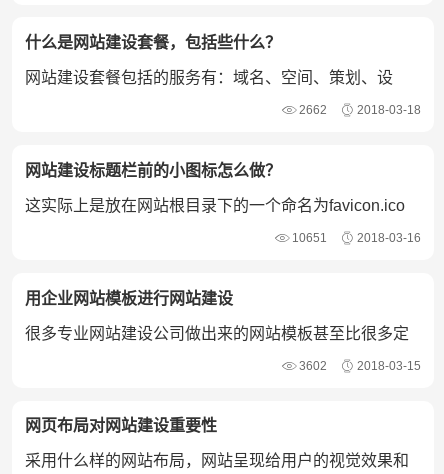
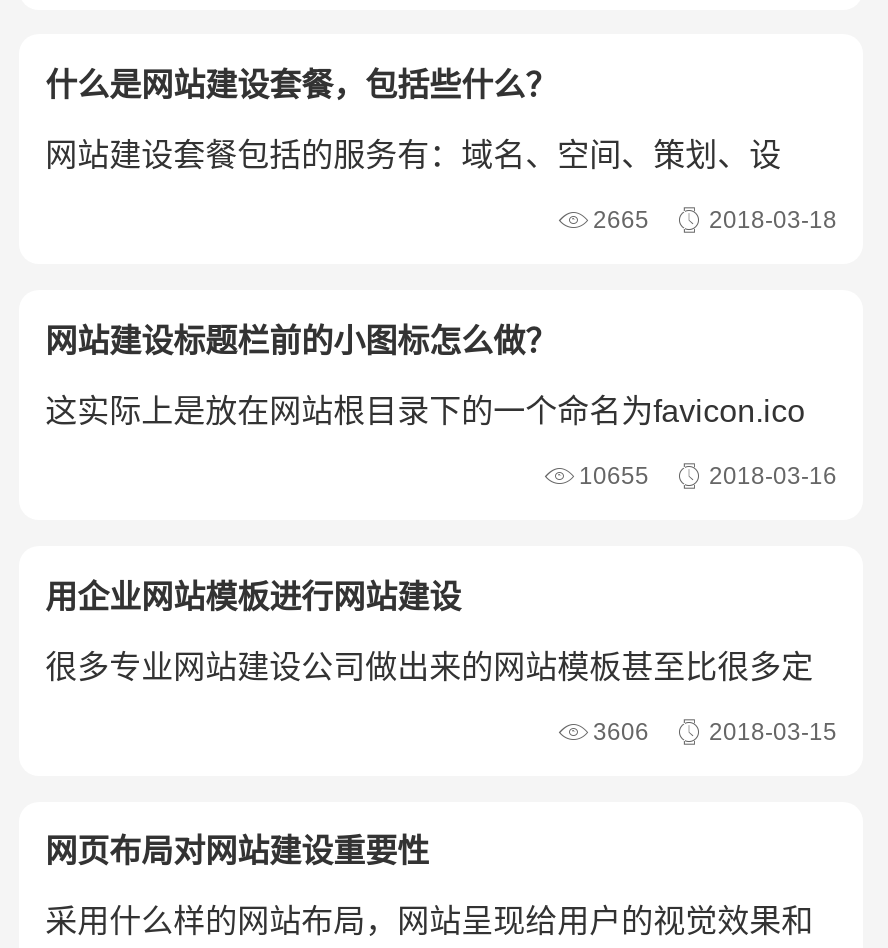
- 2662
+ 2665

- 10651
+ 10655

- 3602
+ 3606
